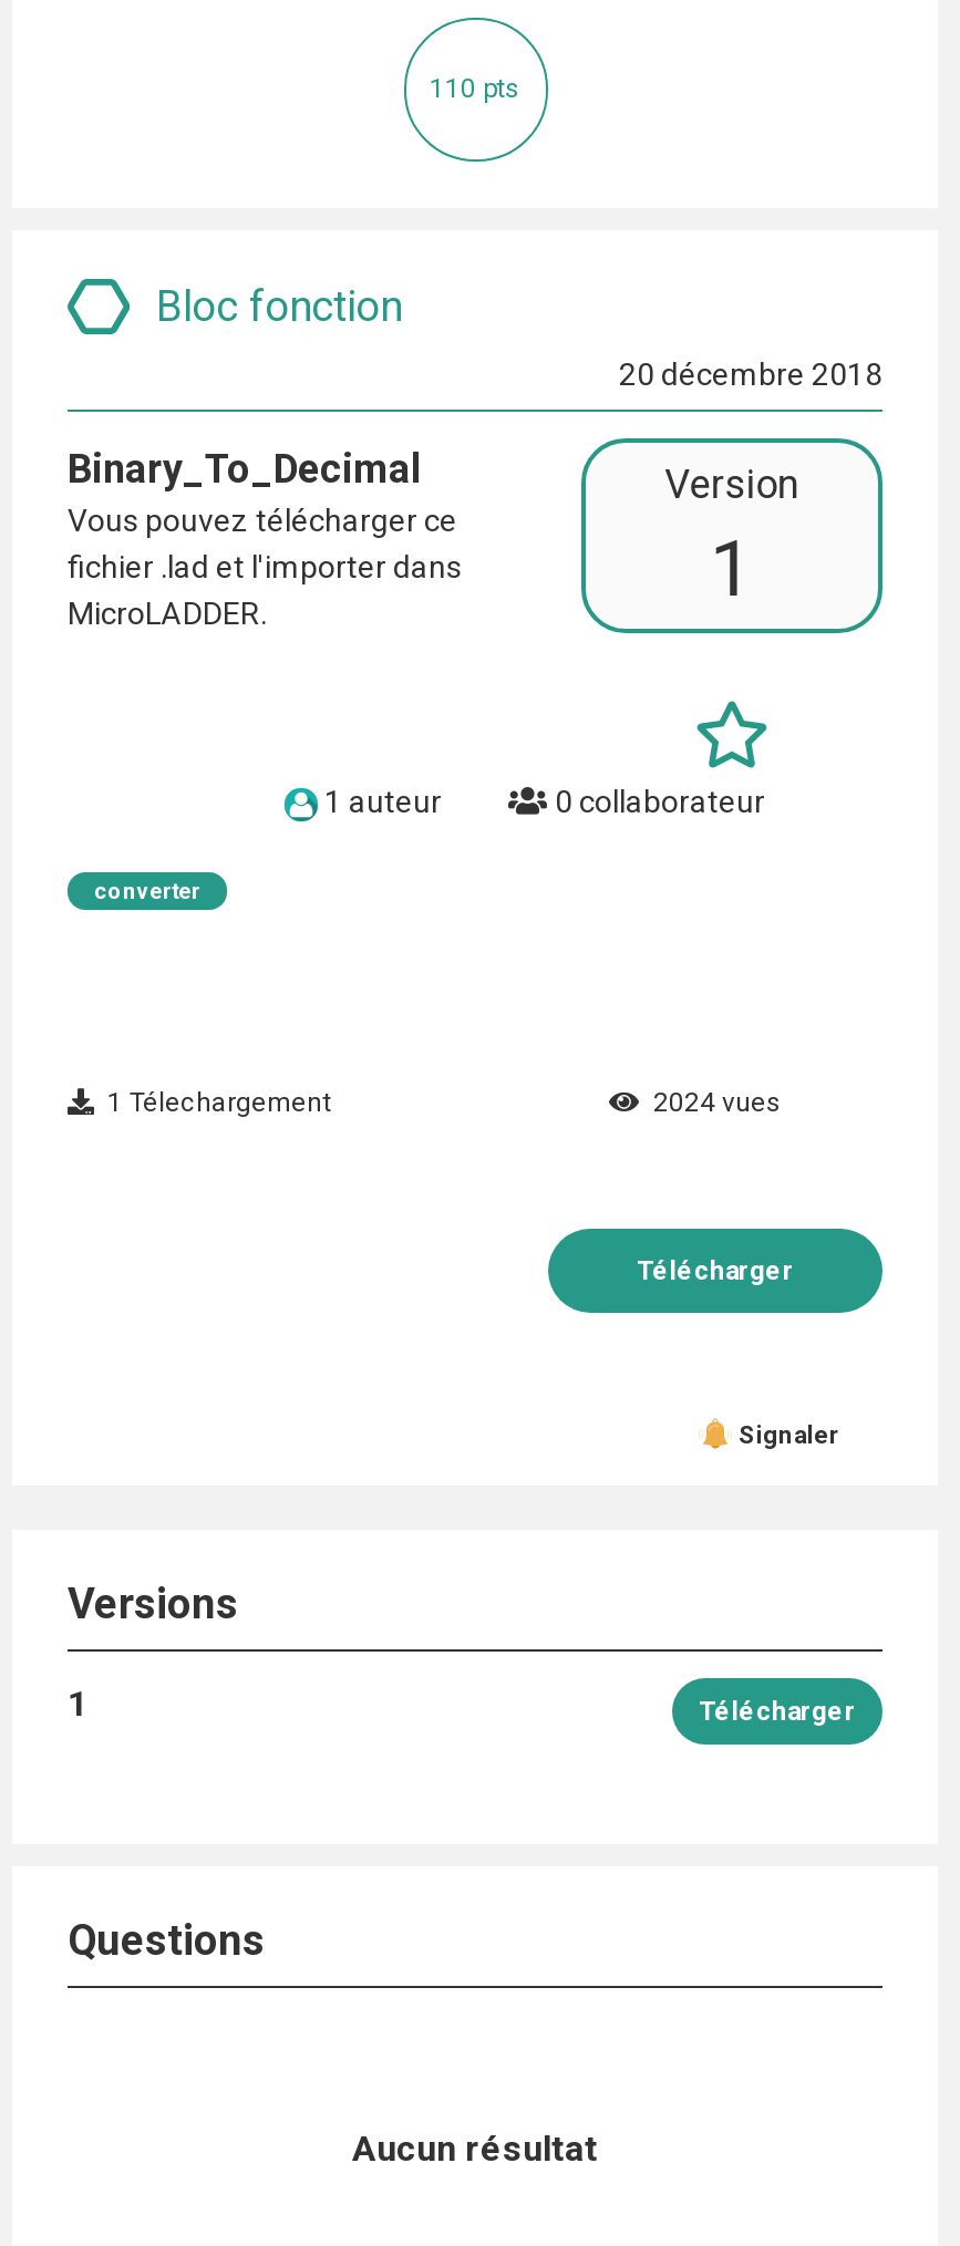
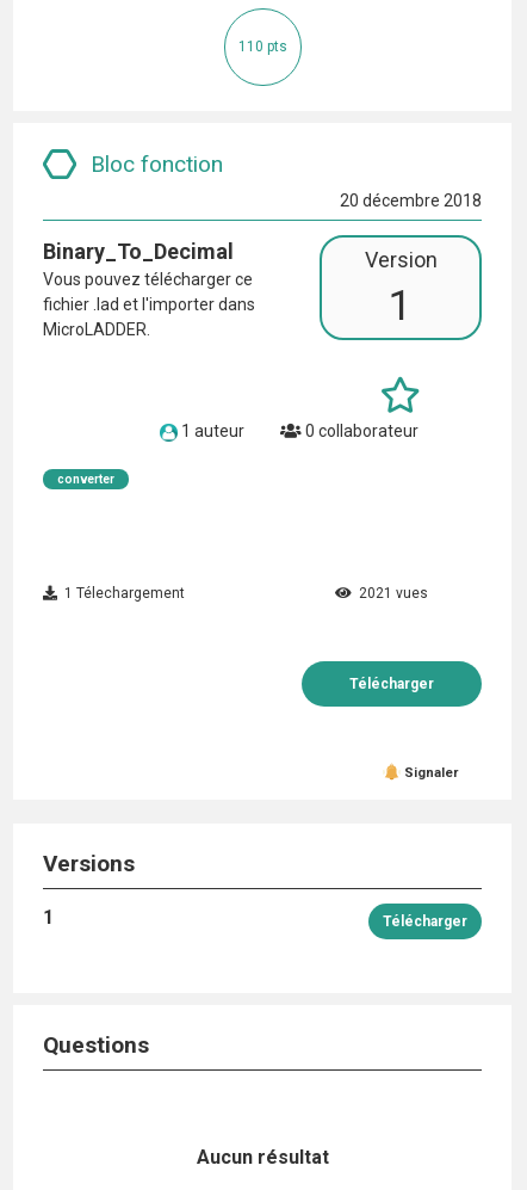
- 2024 vues
+ 2021 vues
